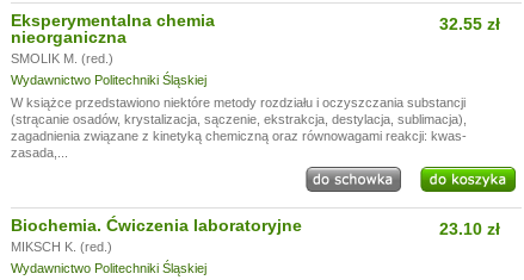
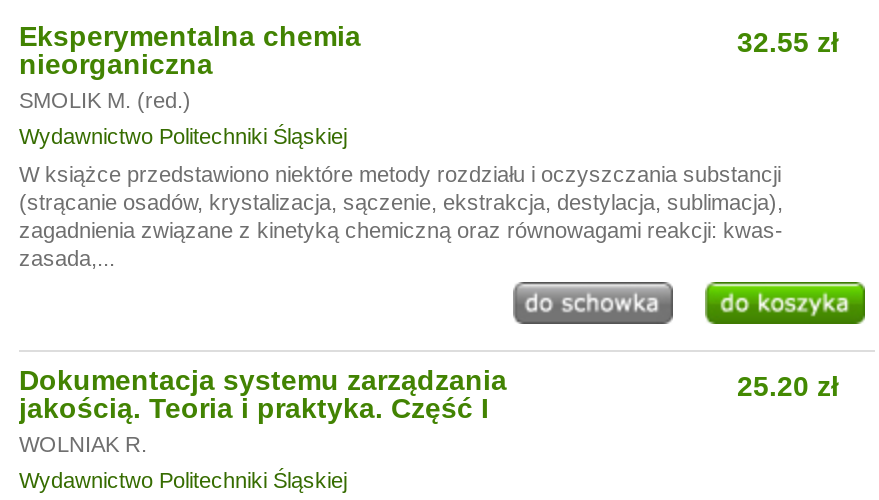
- Biochemia. Ćwiczenia laboratoryjne
- MIKSCH K. (red.)
+ Dokumentacja systemu zarządzania
+ jakością. Teoria i praktyka. Część I
+ WOLNIAK R.

- 23.10 zł
+ 25.20 zł
